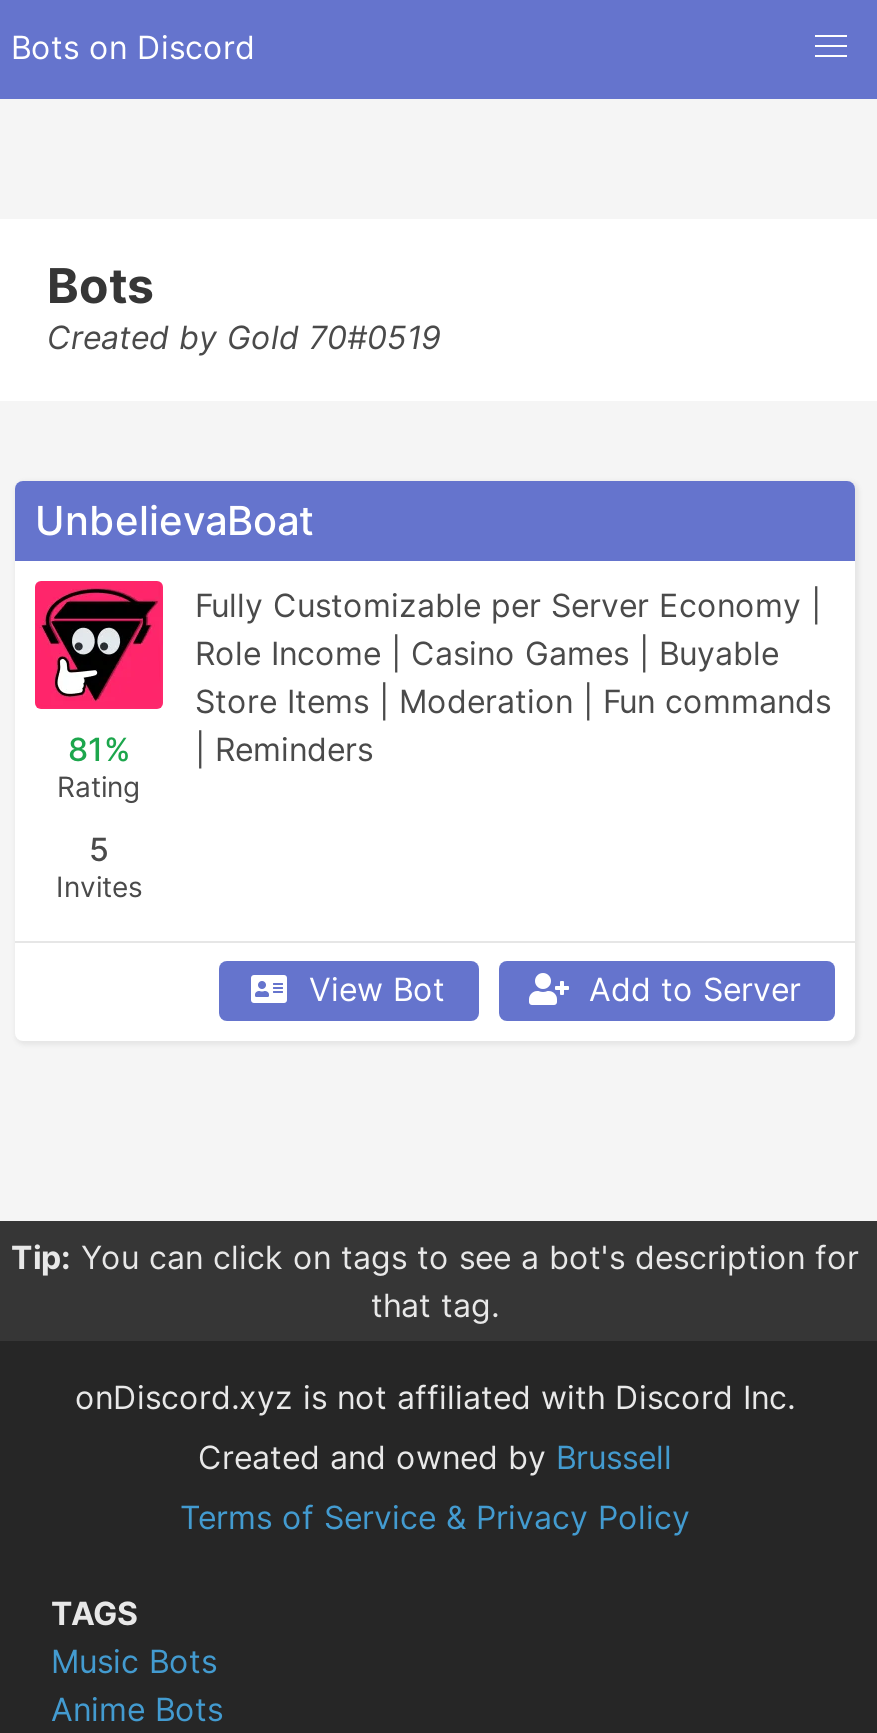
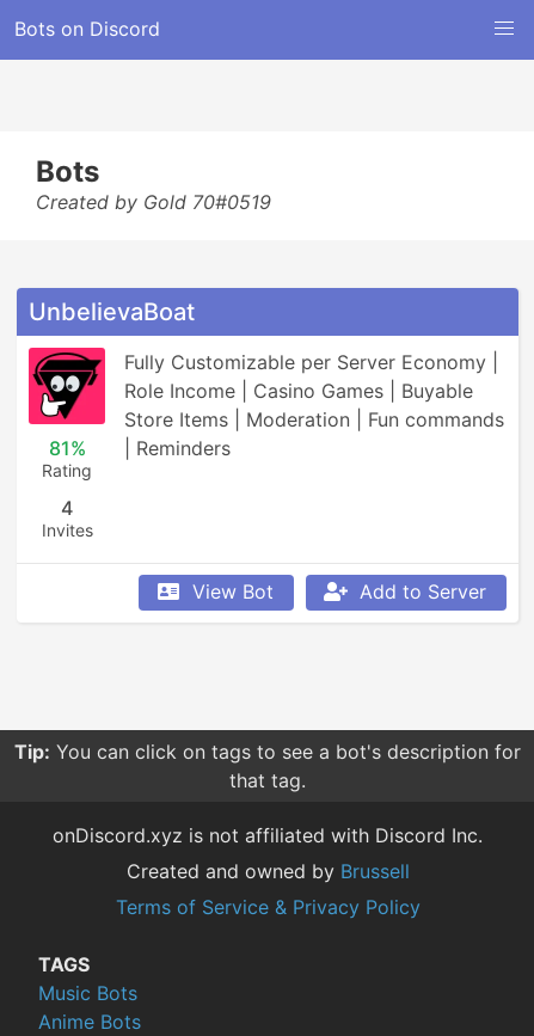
- 5
+ 4
